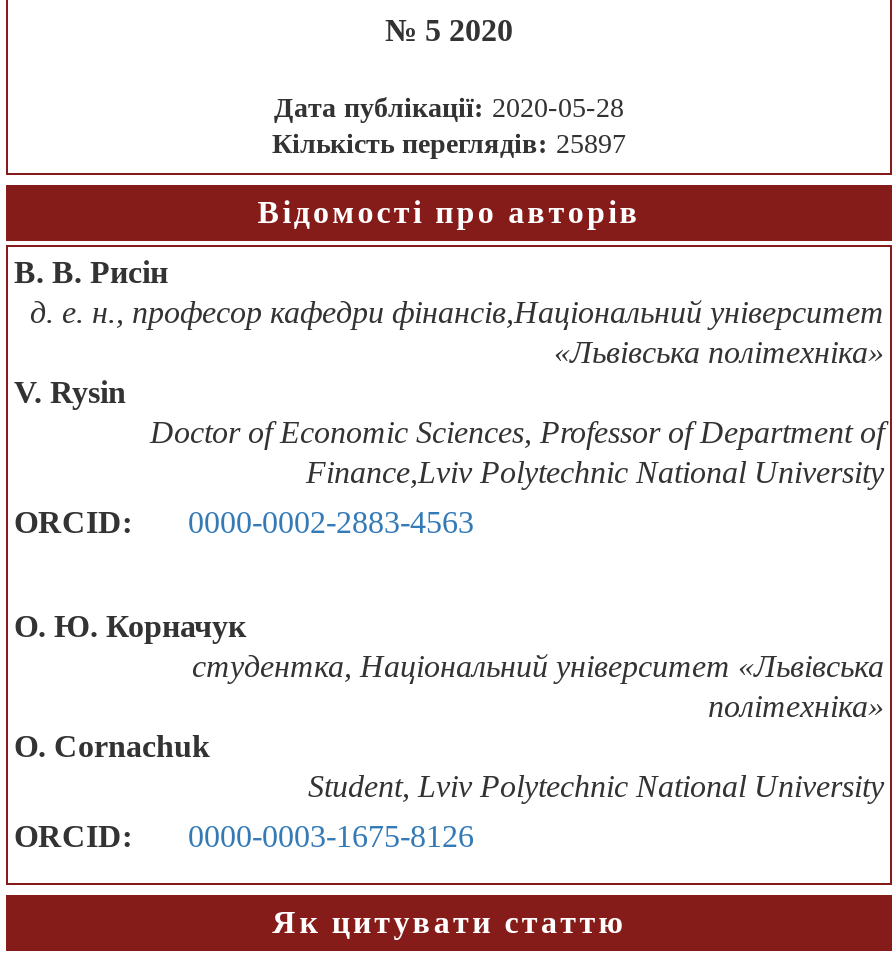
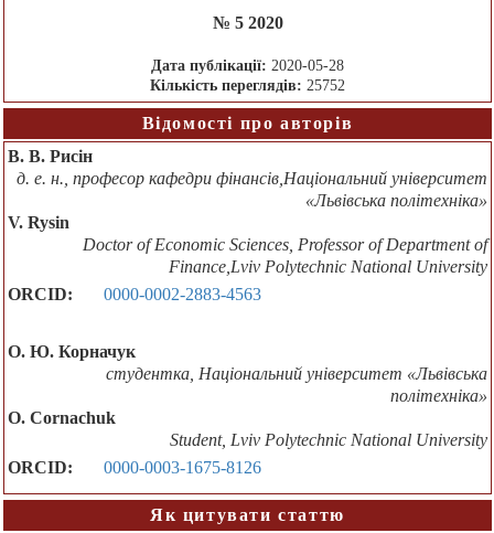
- Кількість переглядів: 25897
+ Кількість переглядів: 25752
